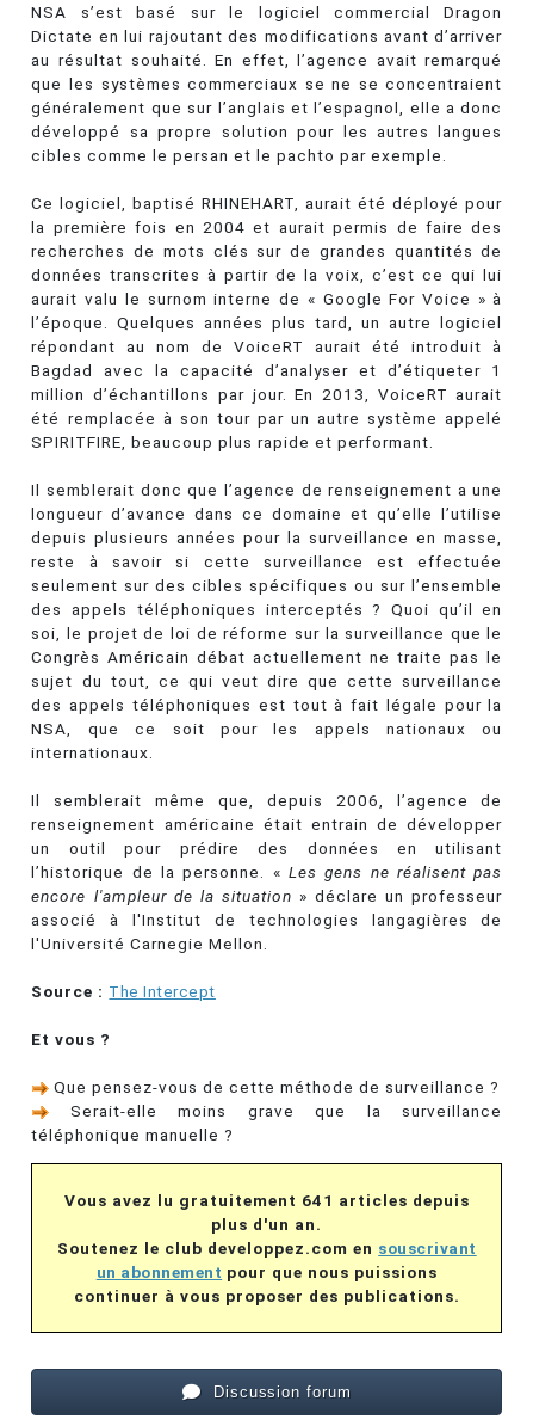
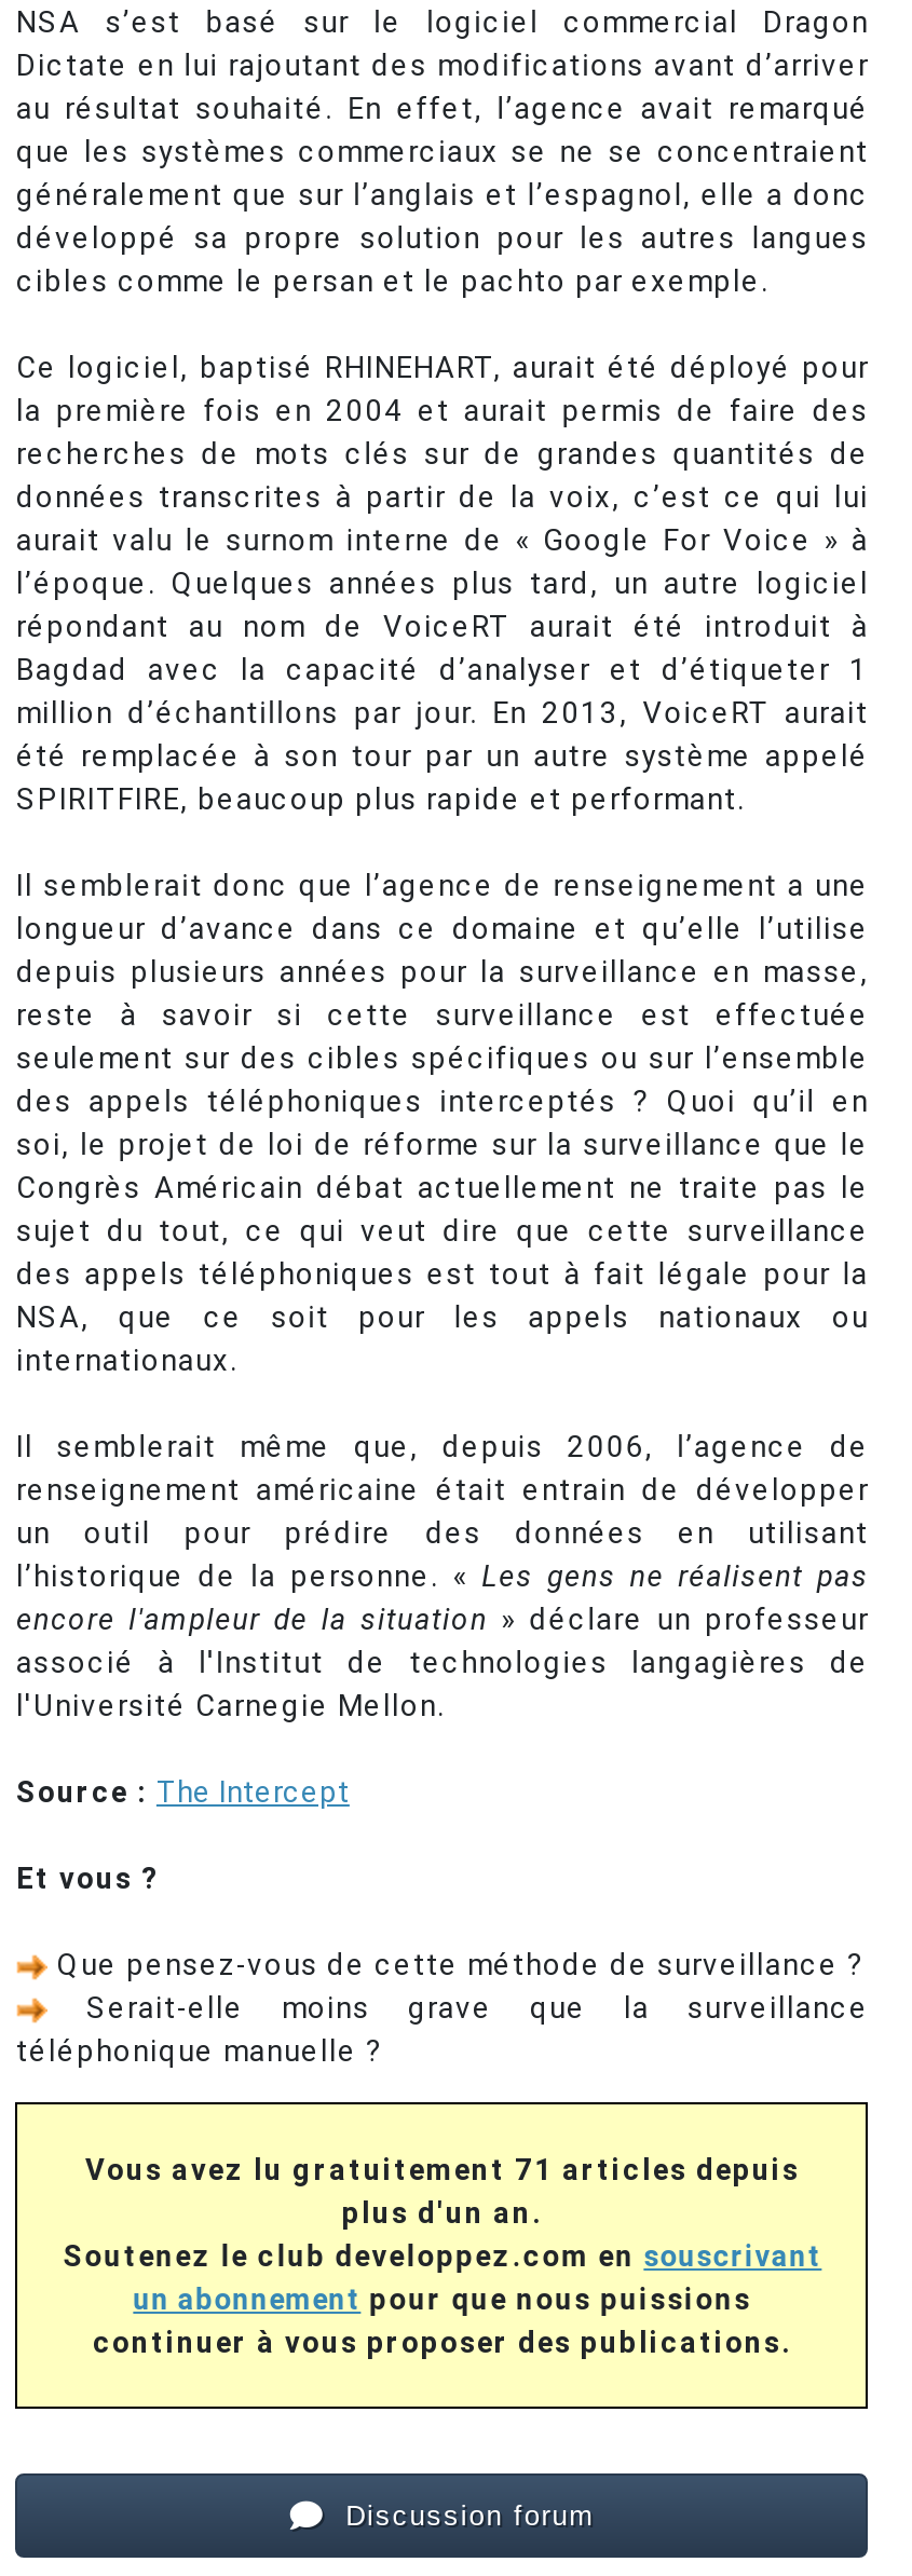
- Vous avez lu gratuitement 641 articles depuis
+ Vous avez lu gratuitement 71 articles depuis
